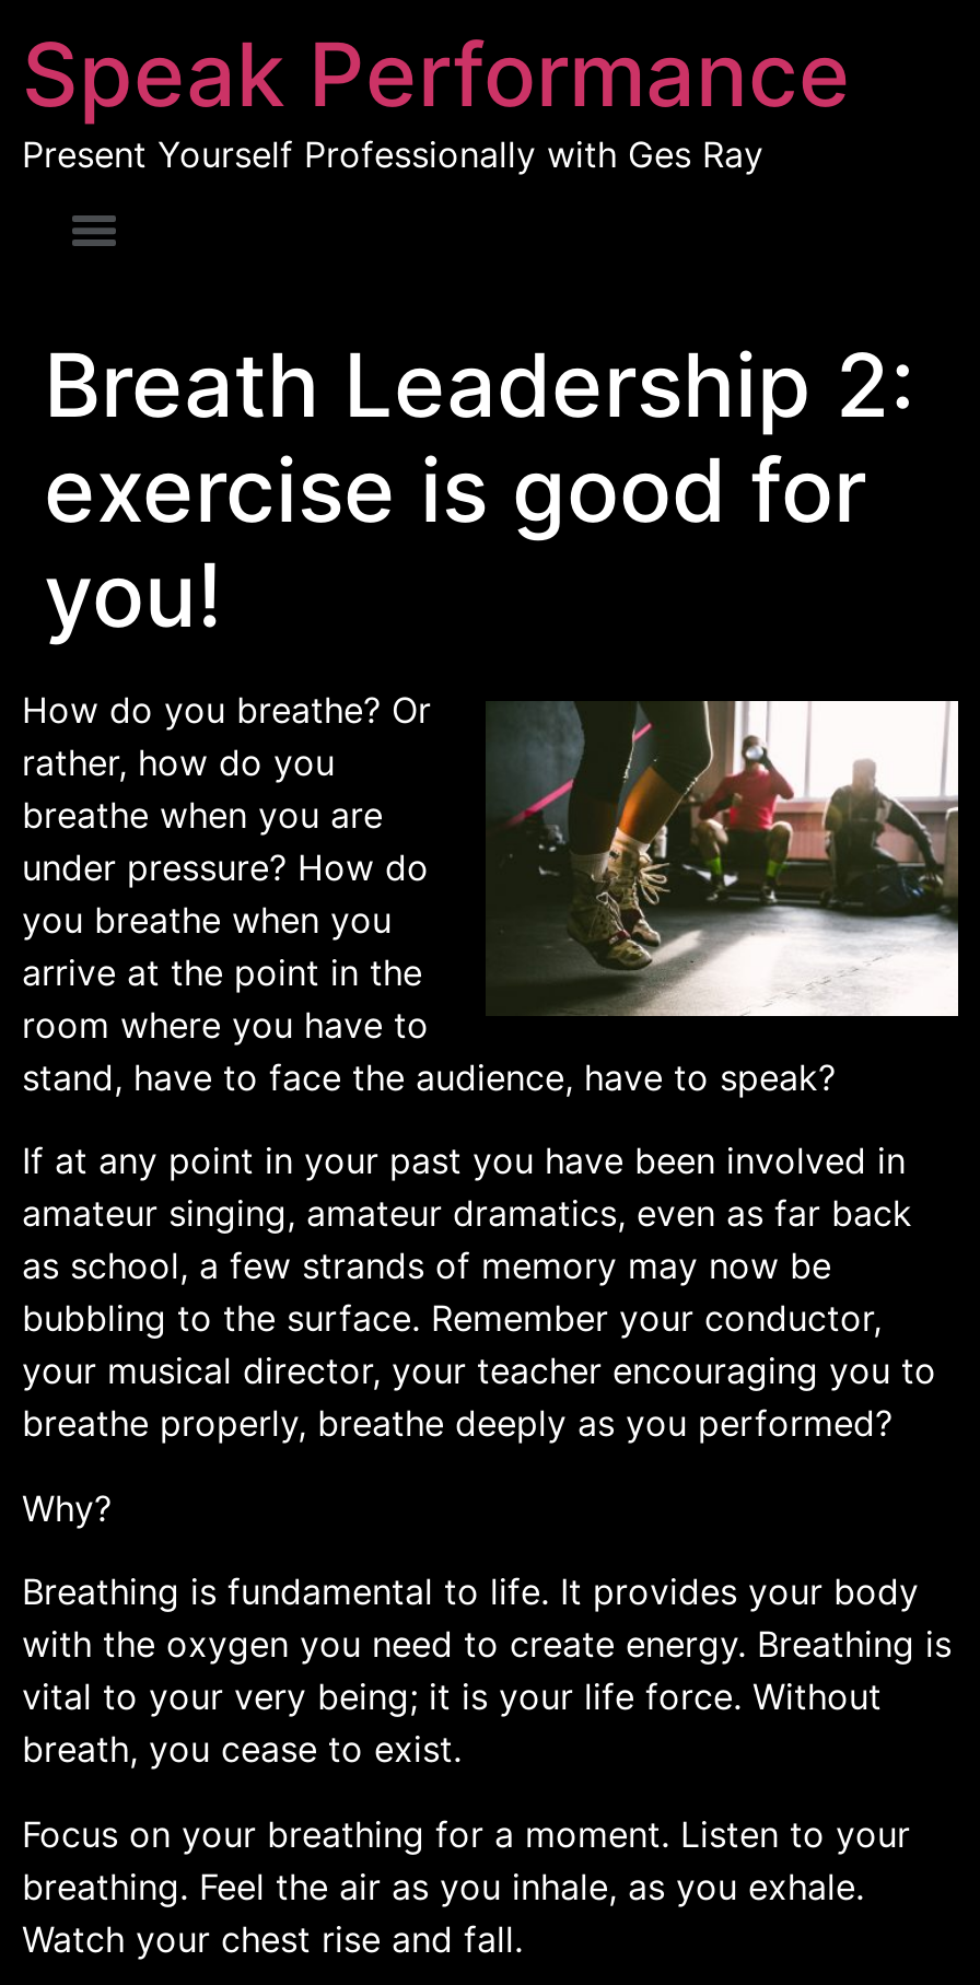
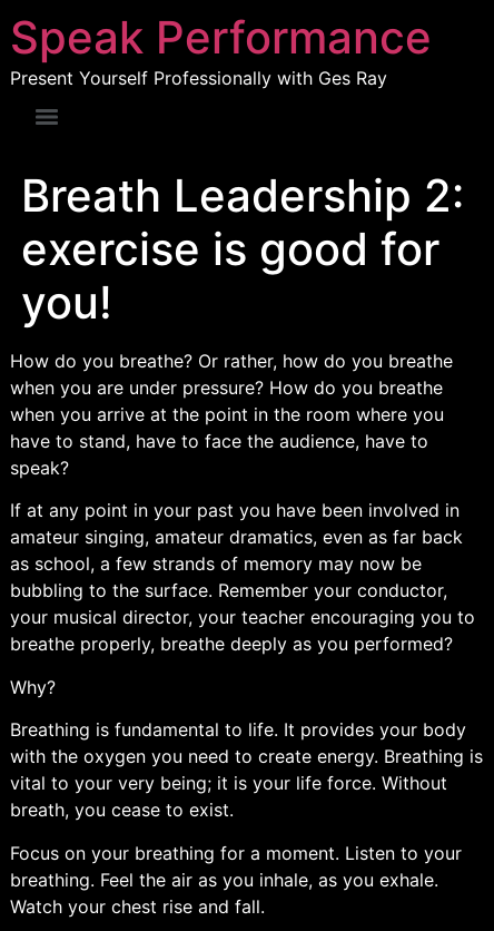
- [image]
